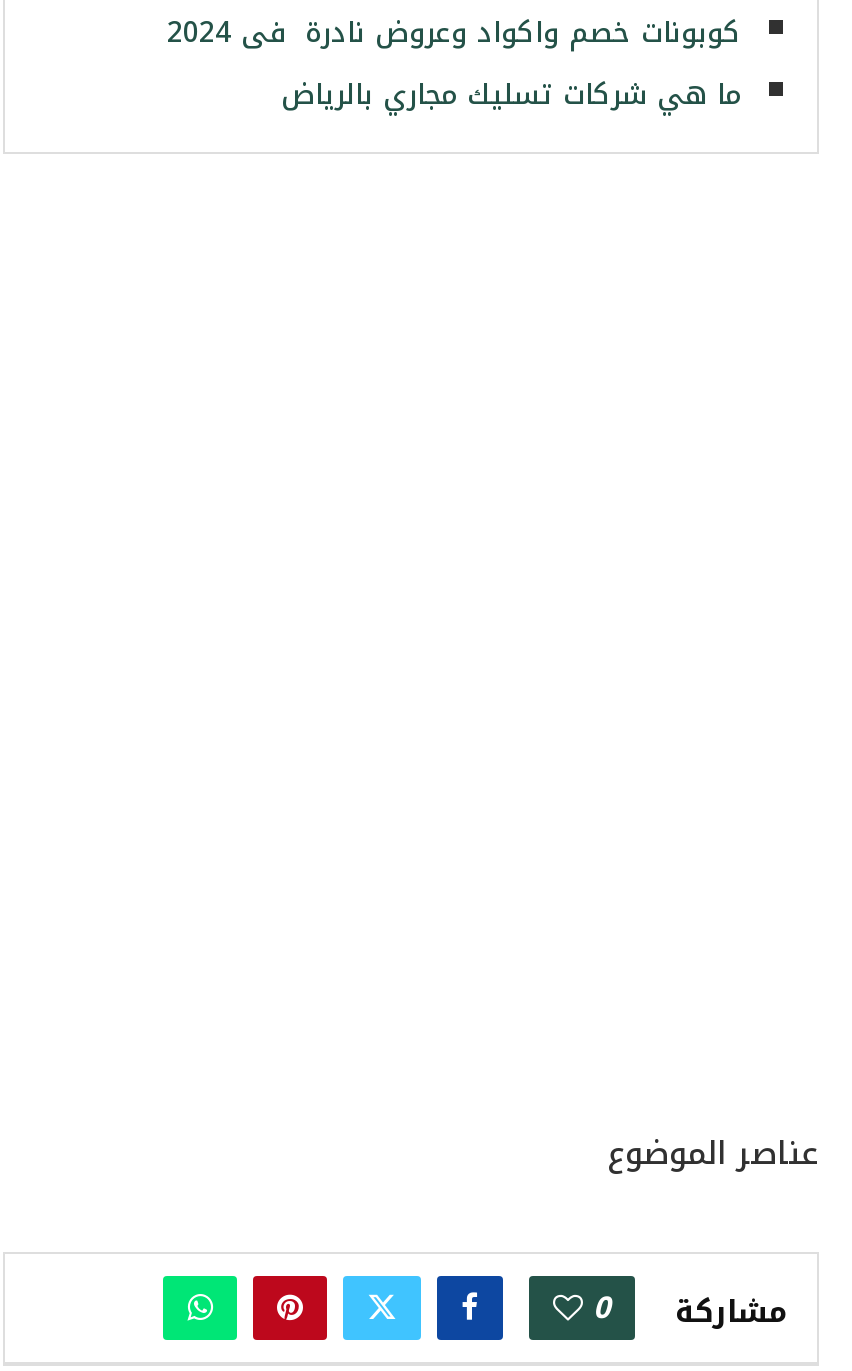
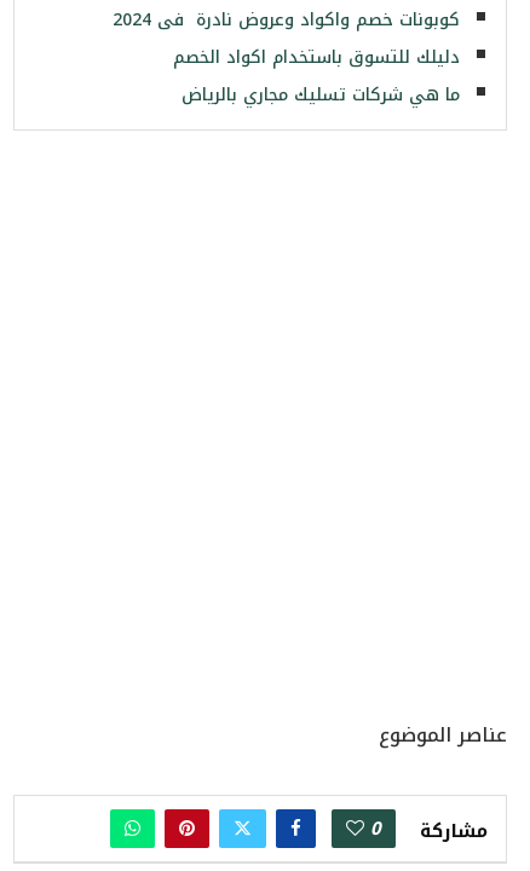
+ دليلك للتسوق باستخدام اكواد الخصم
